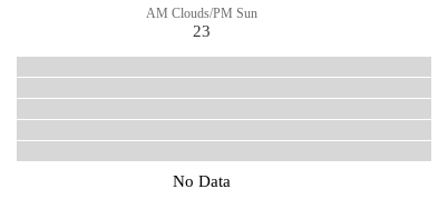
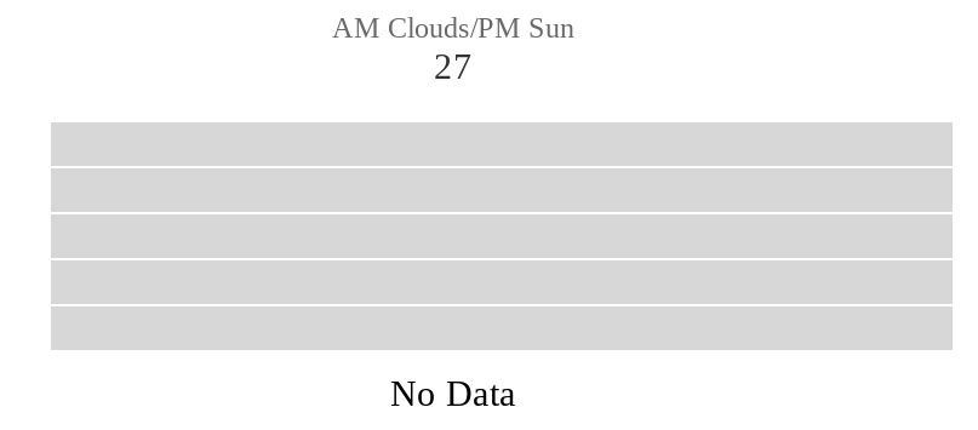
- 23
+ 27
